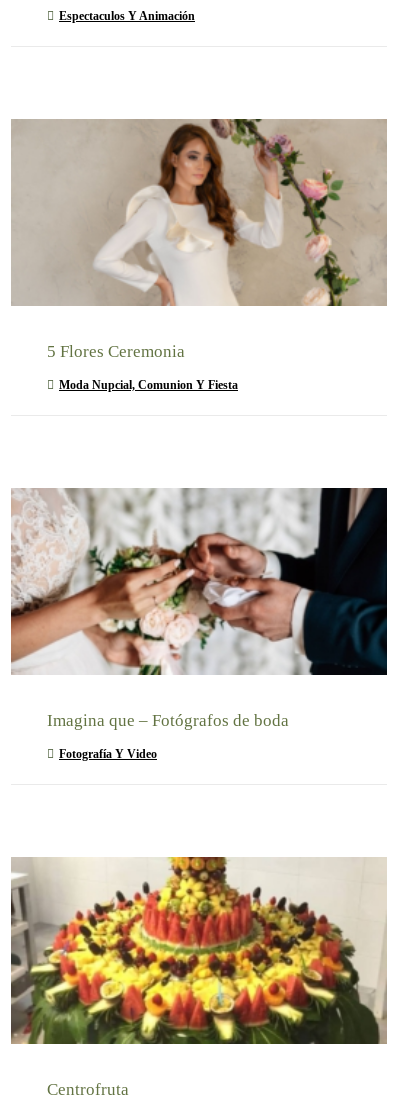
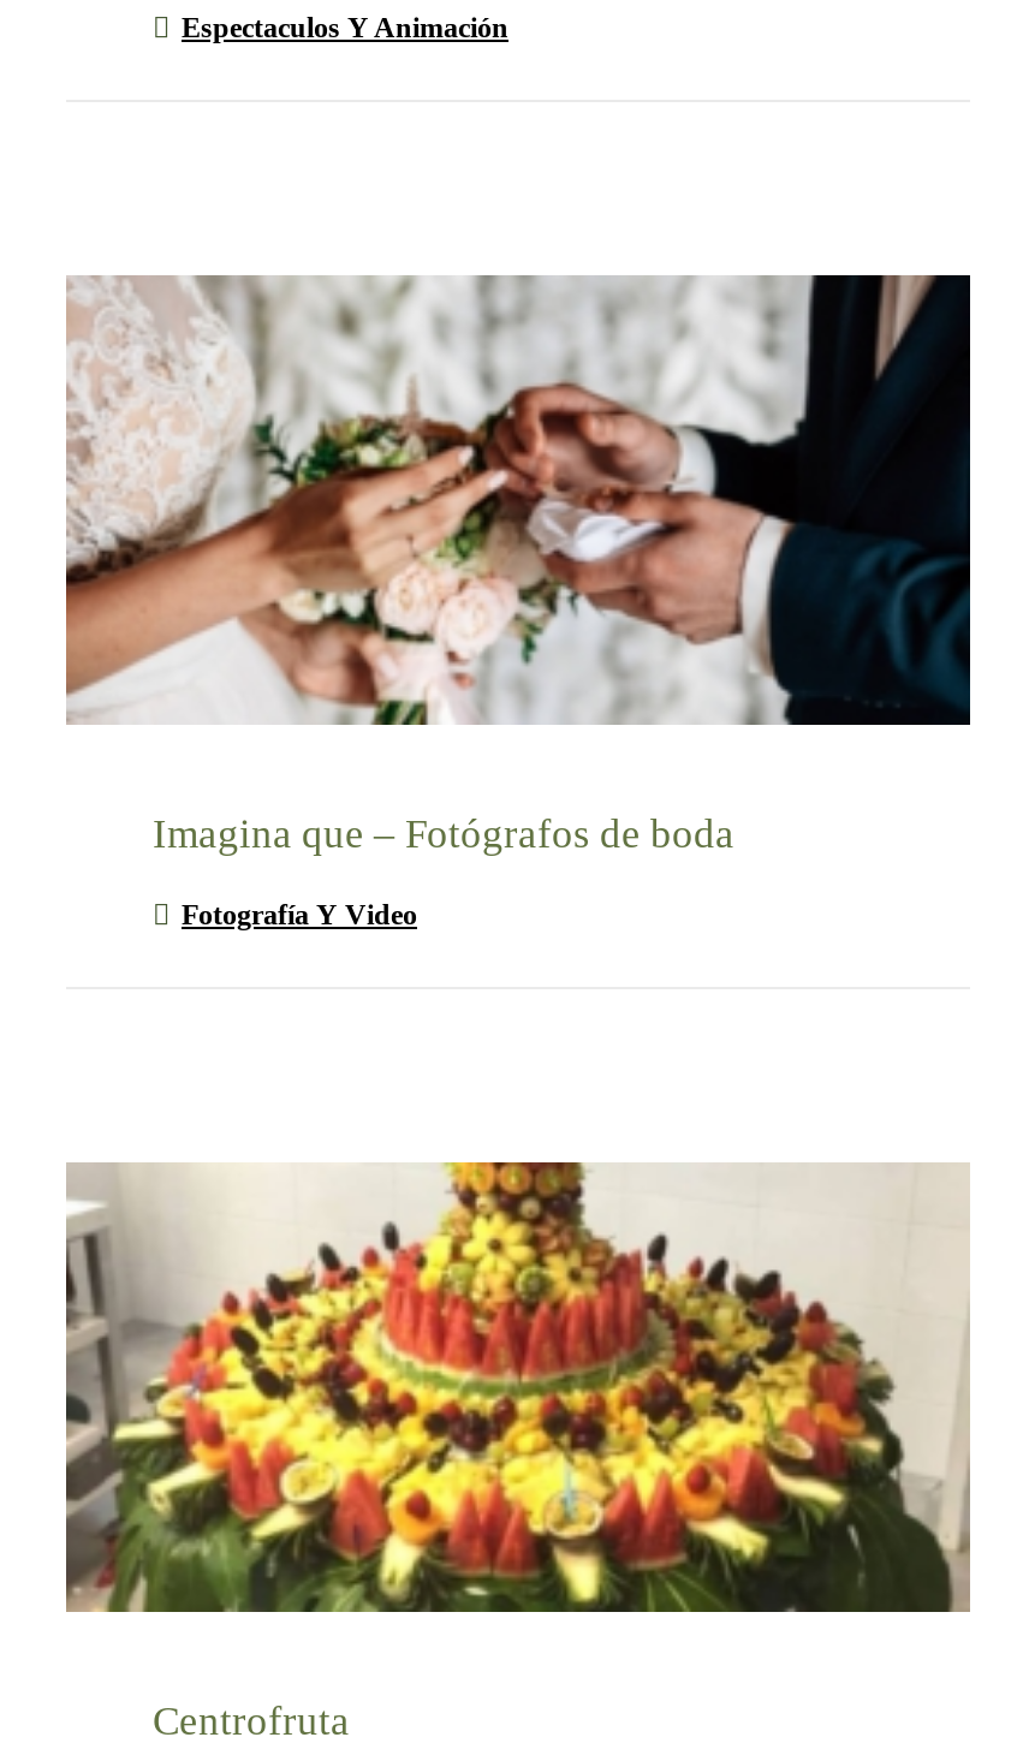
- [image]
- 5 Flores Ceremonia
- Moda Nupcial, Comunion Y Fiesta
